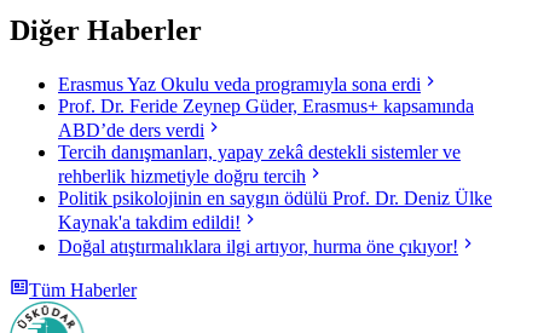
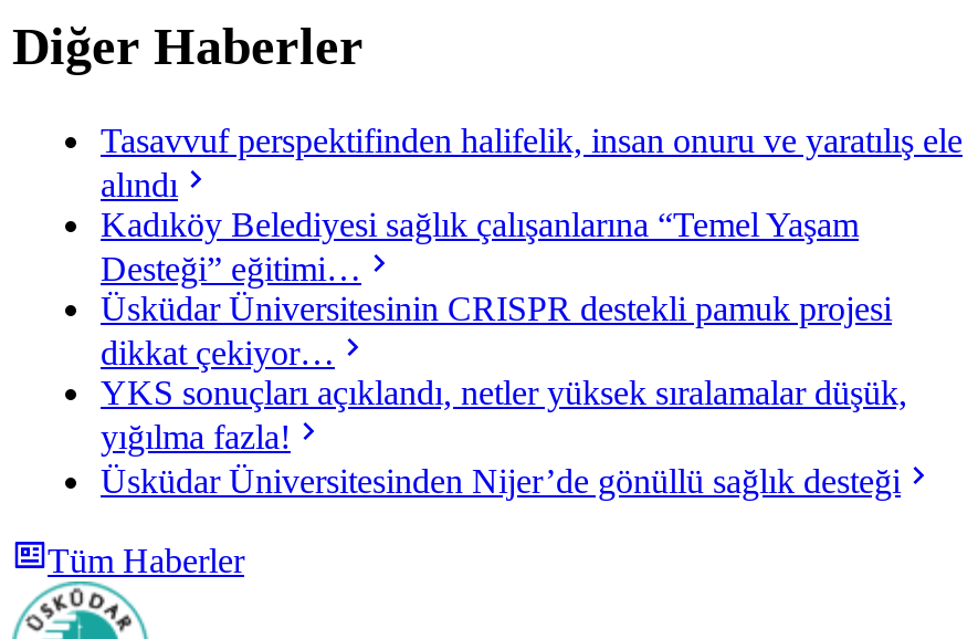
- Erasmus Yaz Okulu veda programıyla sona erdi
- Prof. Dr. Feride Zeynep Güder, Erasmus+ kapsamında
- ABD’de ders verdi
- Tercih danışmanları, yapay zekâ destekli sistemler ve
- rehberlik hizmetiyle doğru tercih
- Politik psikolojinin en saygın ödülü Prof. Dr. Deniz Ülke
- Kaynak'a takdim edildi!
- Doğal atıştırmalıklara ilgi artıyor, hurma öne çıkıyor!
+ Tasavvuf perspektifinden halifelik, insan onuru ve yaratılış ele
+ alındı
+ Kadıköy Belediyesi sağlık çalışanlarına “Temel Yaşam
+ Desteği” eğitimi…
+ Üsküdar Üniversitesinin CRISPR destekli pamuk projesi
+ dikkat çekiyor…
+ YKS sonuçları açıklandı, netler yüksek sıralamalar düşük,
+ yığılma fazla!
+ Üsküdar Üniversitesinden Nijer’de gönüllü sağlık desteği
